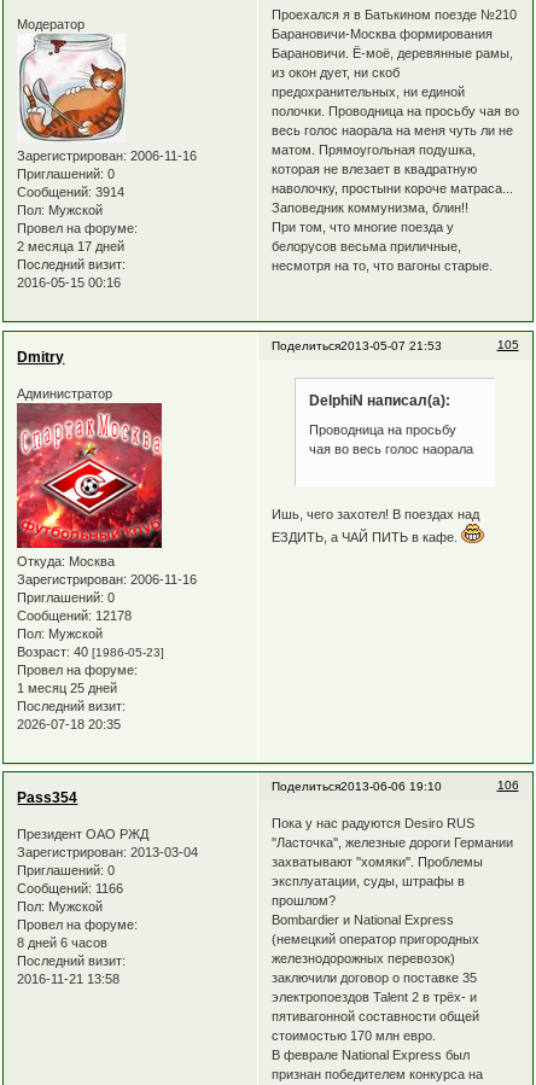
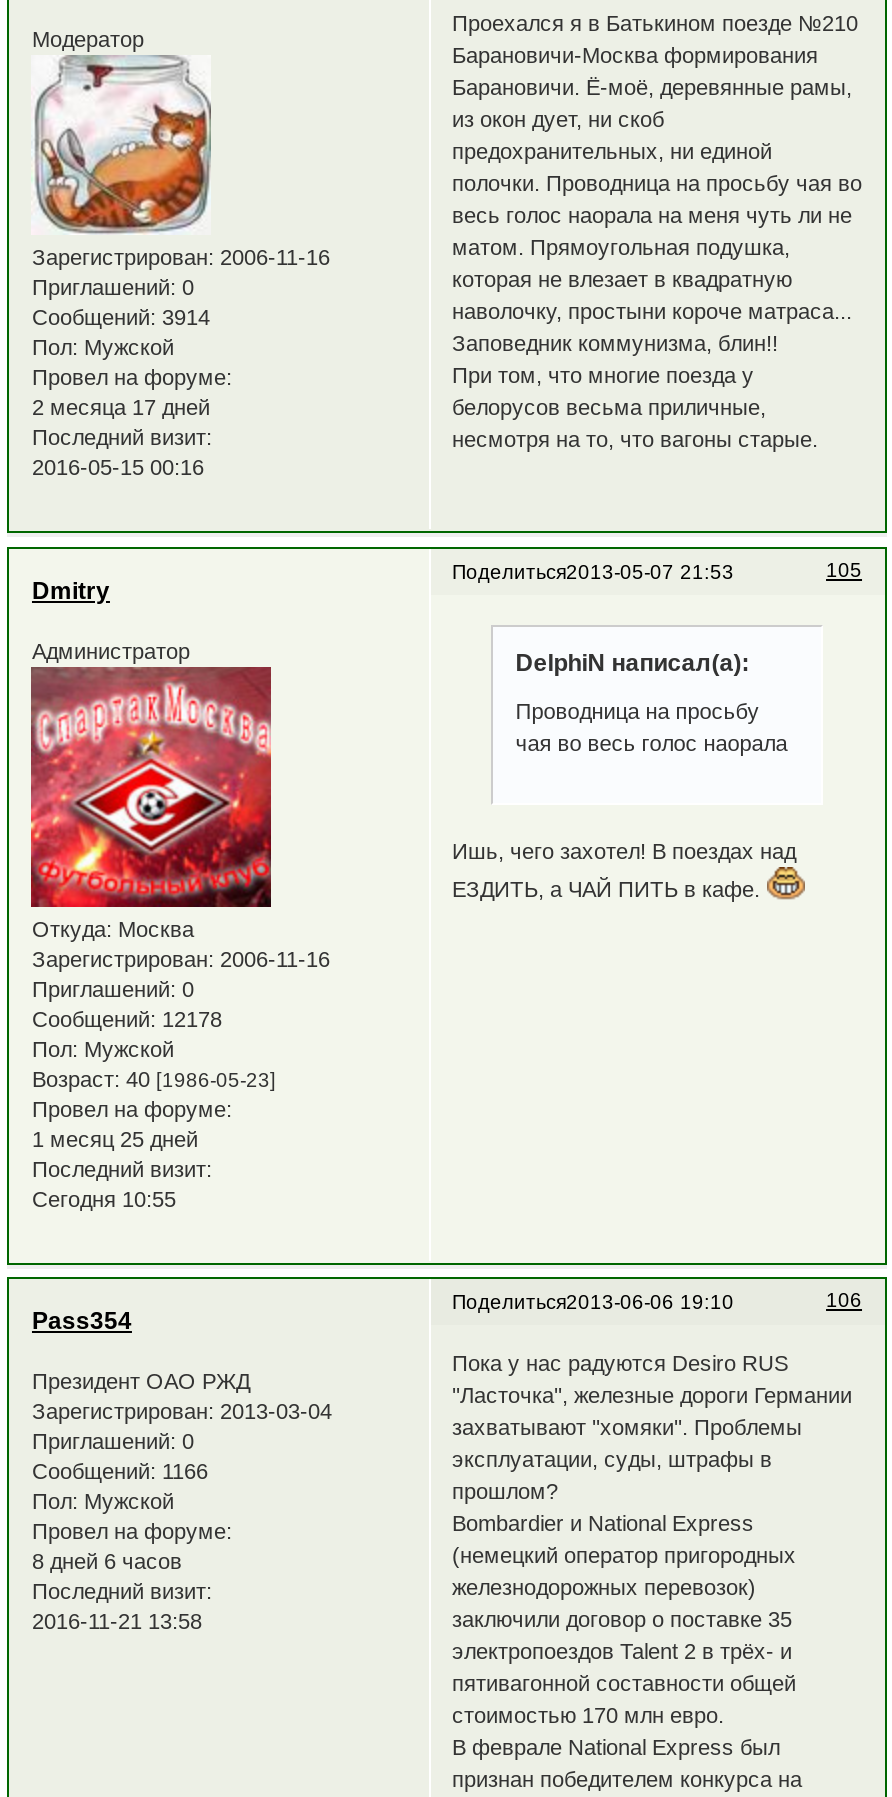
- 2026-07-18 20:35
+ Сегодня 10:55
